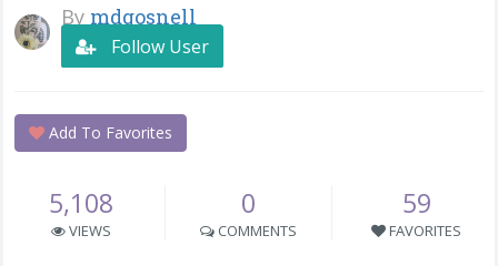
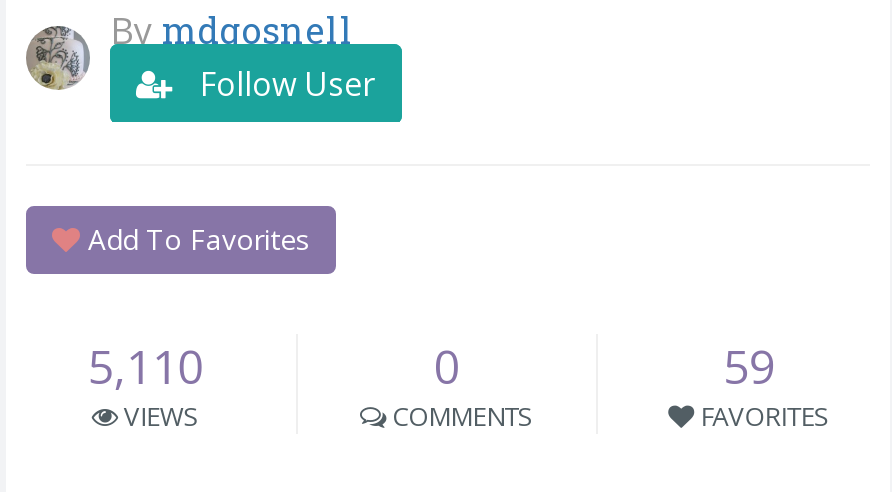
- 5,108
+ 5,110
